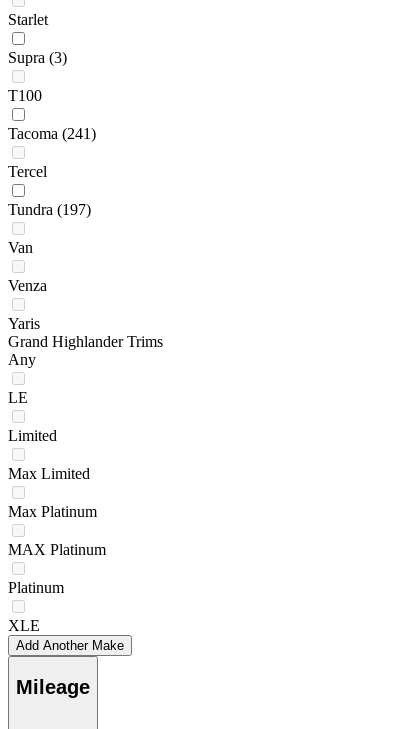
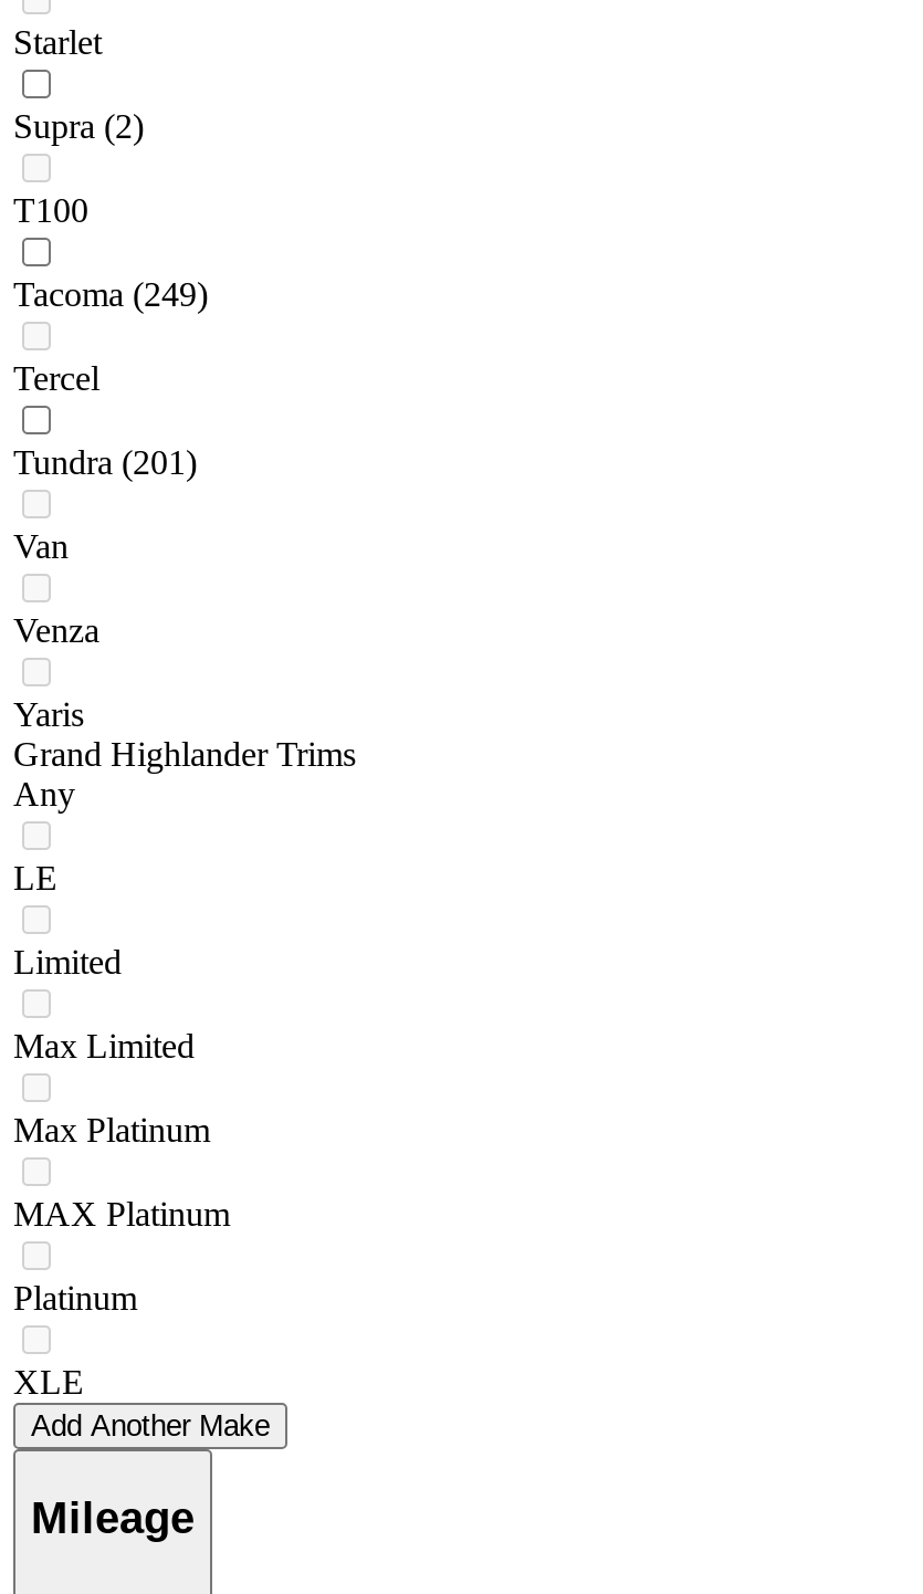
- Supra (3)
+ Supra (2)

- Tacoma (241)
+ Tacoma (249)

- Tundra (197)
+ Tundra (201)
